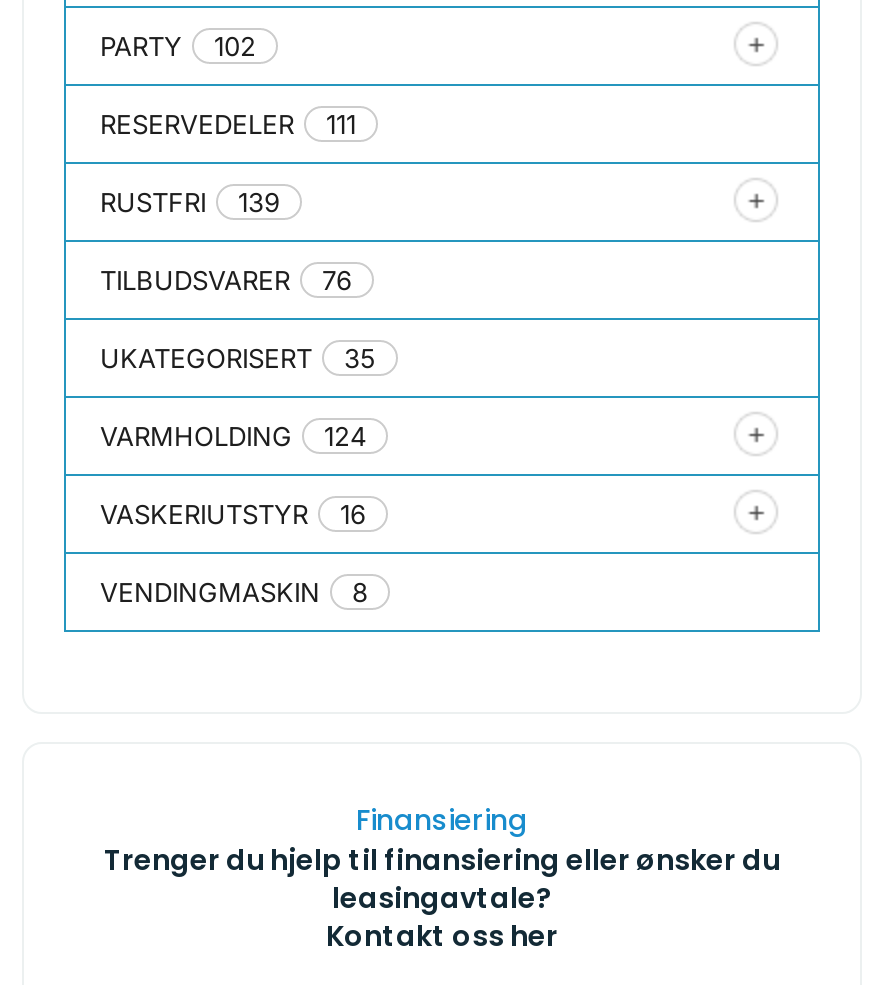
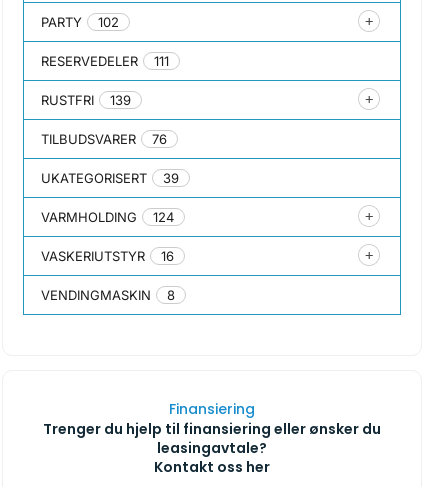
- UKATEGORISERT 35
+ UKATEGORISERT 39
